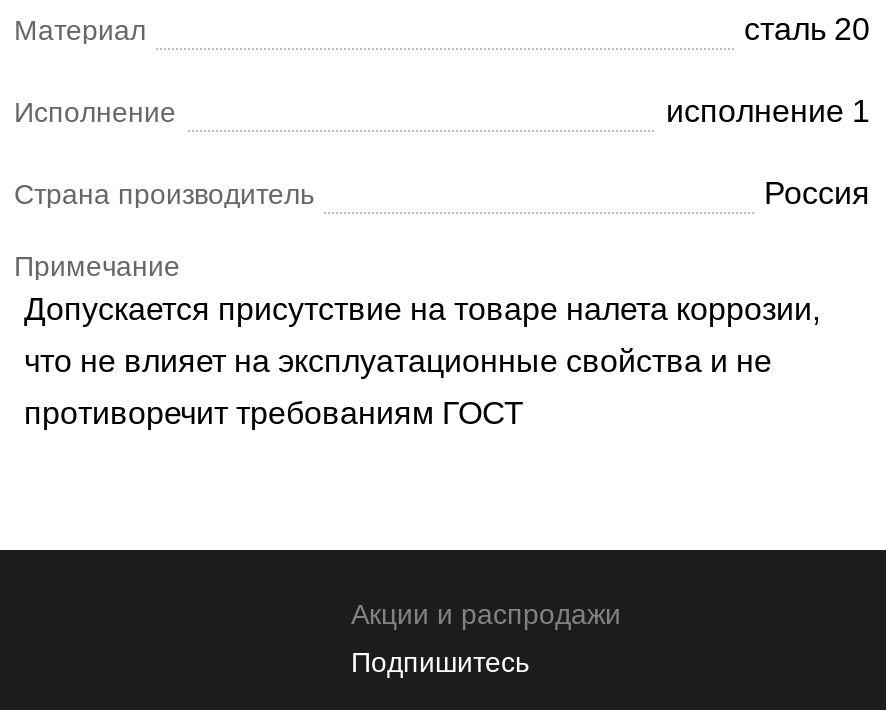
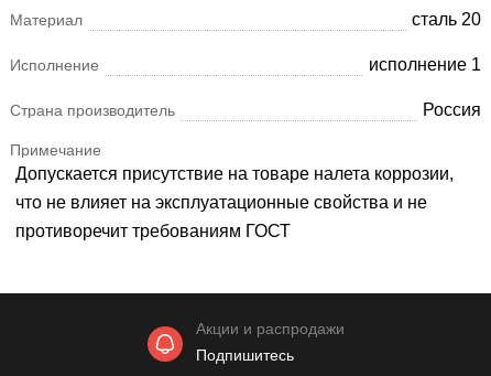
+ [image]
